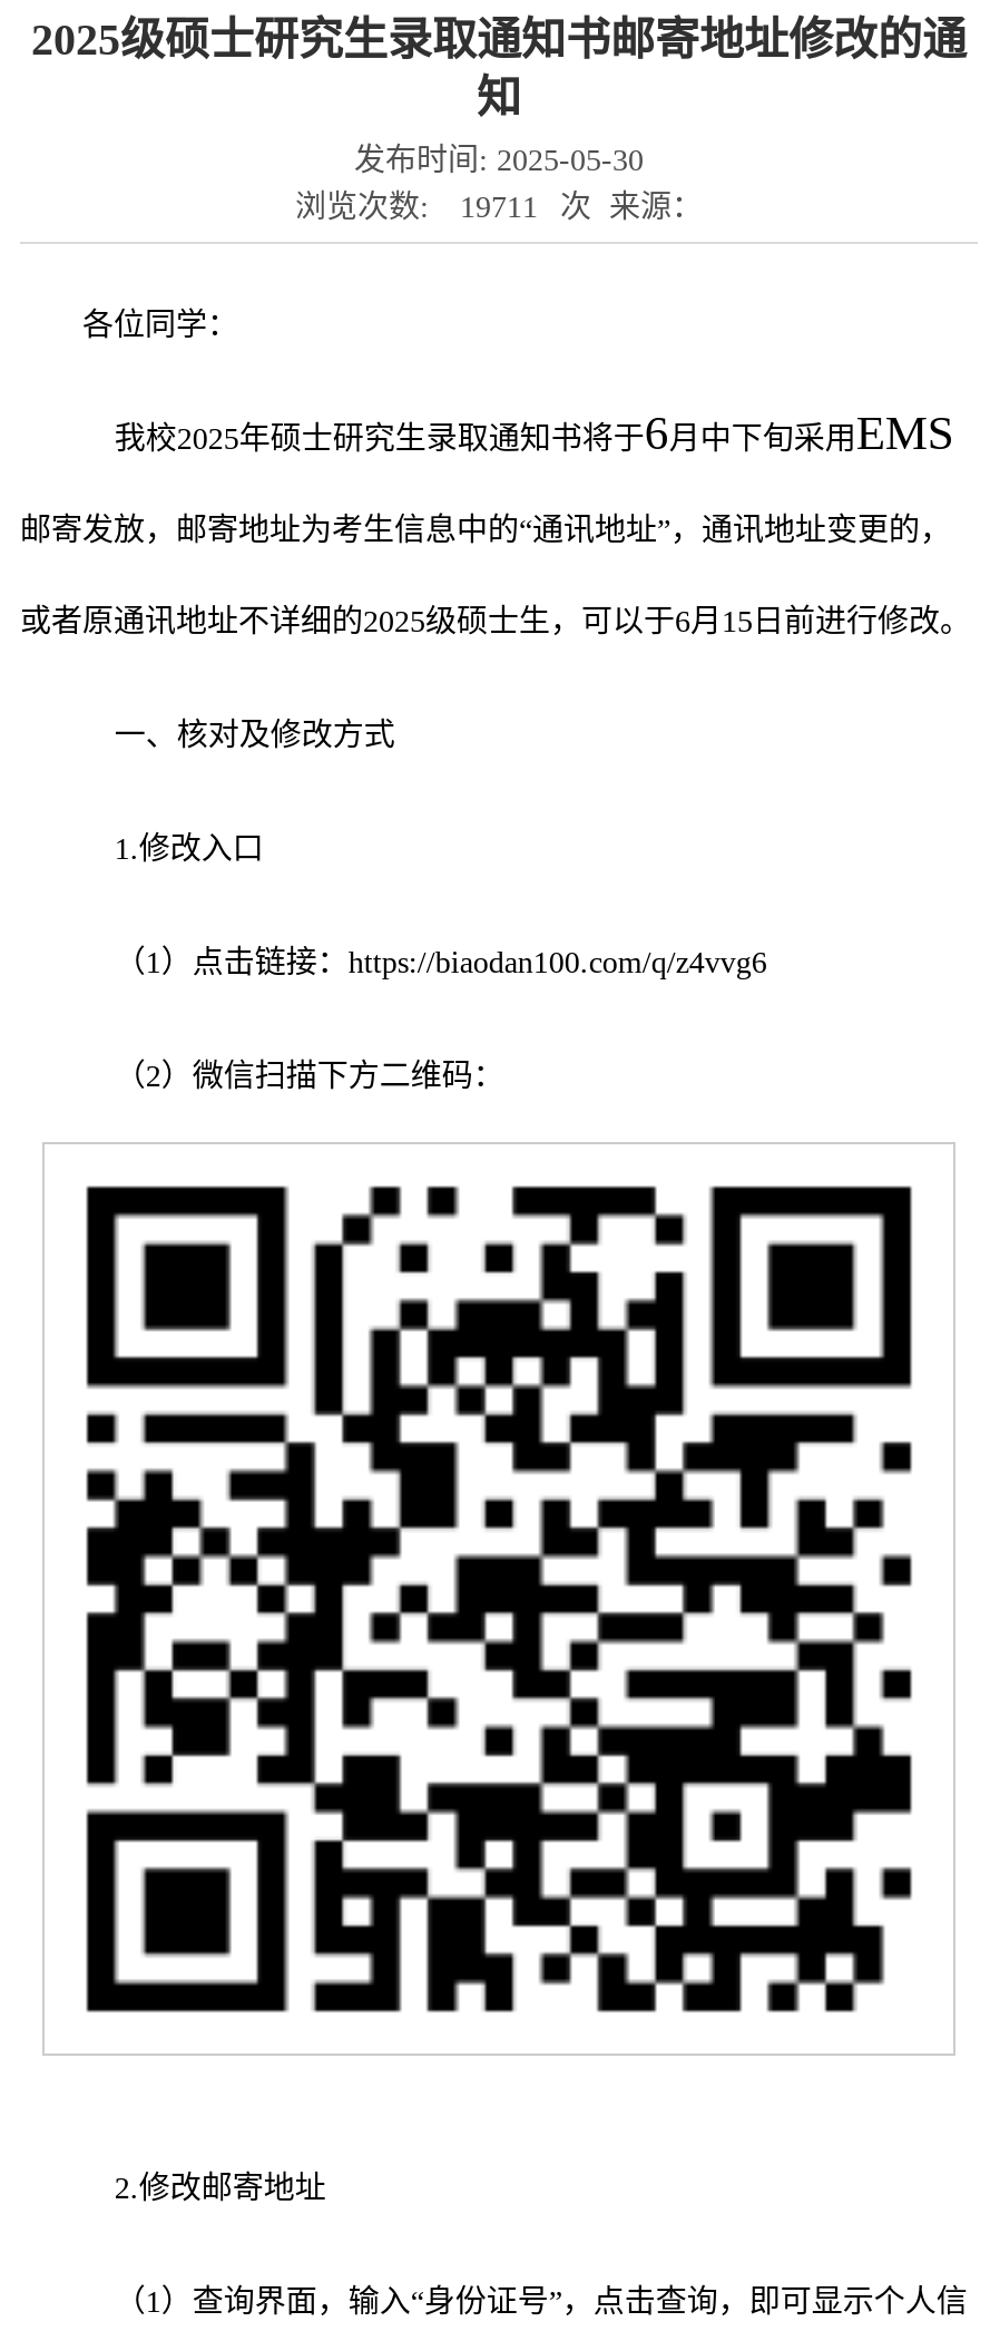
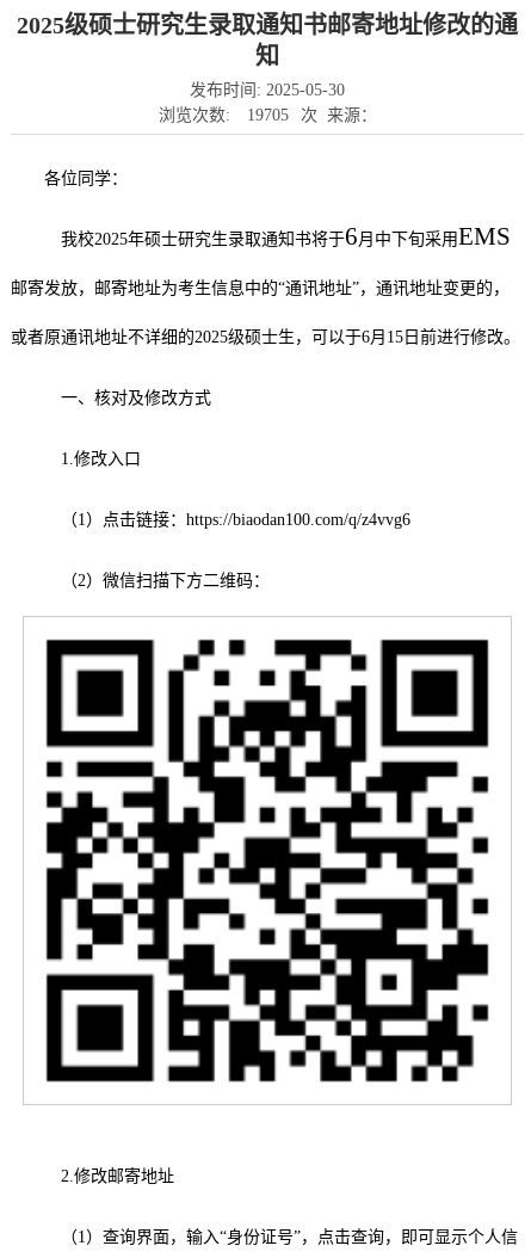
- 浏览次数: 19711 次 来源：
+ 浏览次数: 19705 次 来源：
